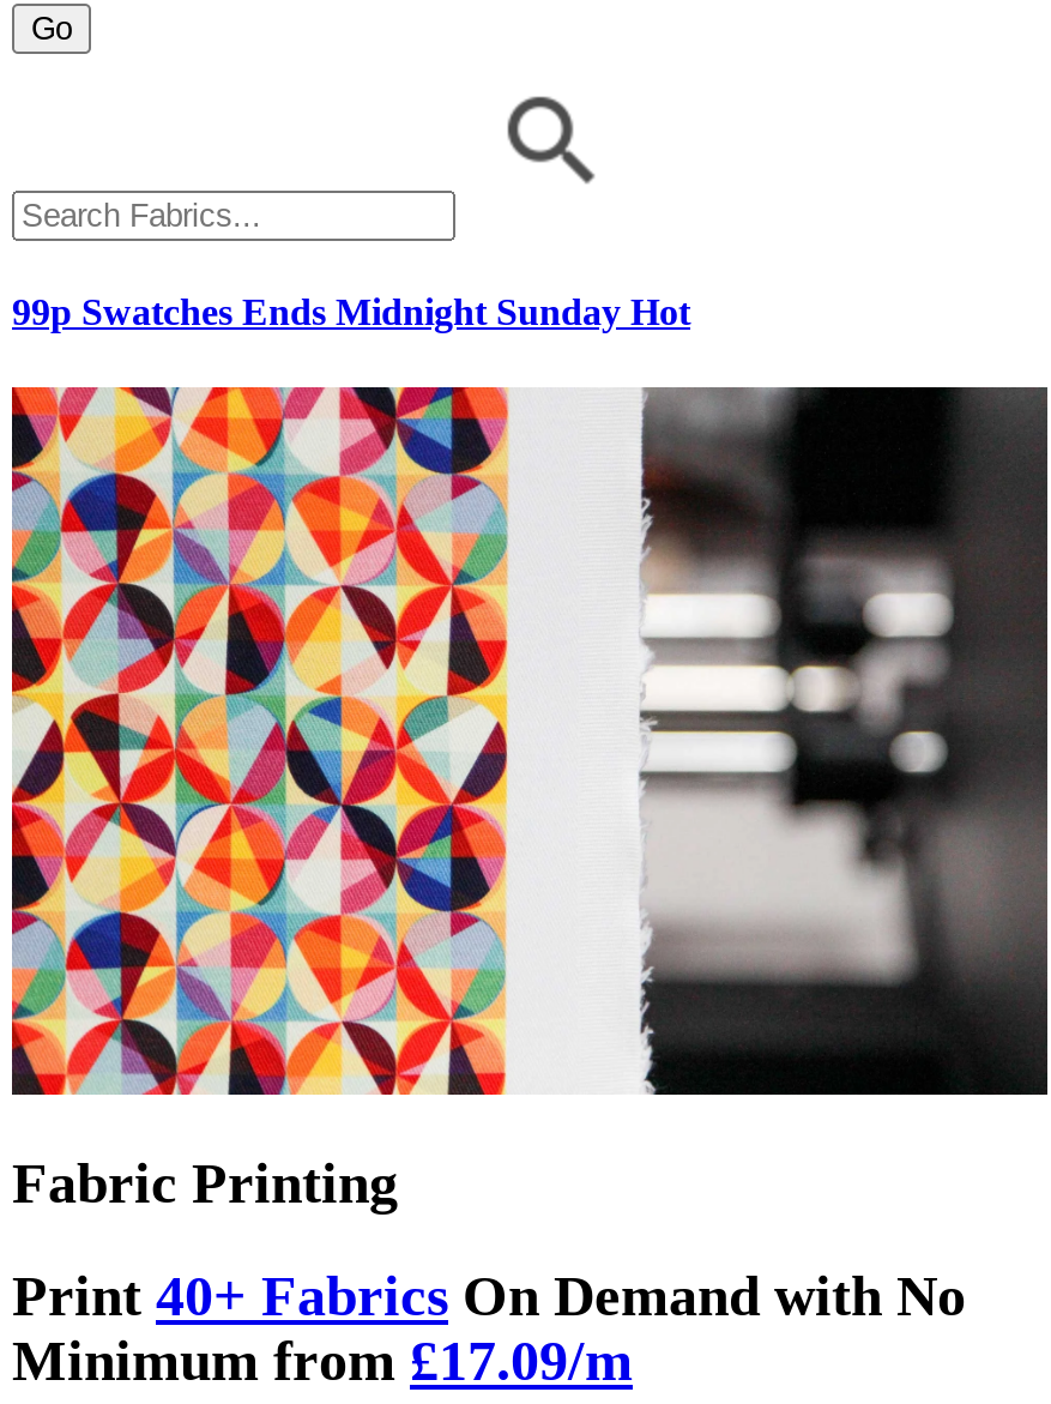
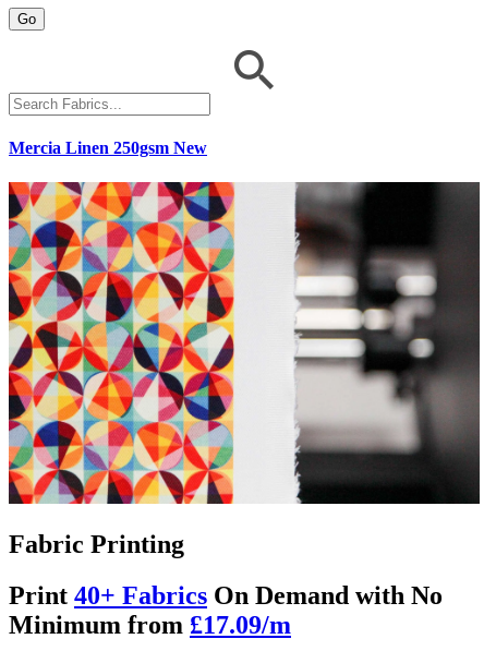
- 99p Swatches Ends Midnight Sunday Hot
+ Mercia Linen 250gsm New
